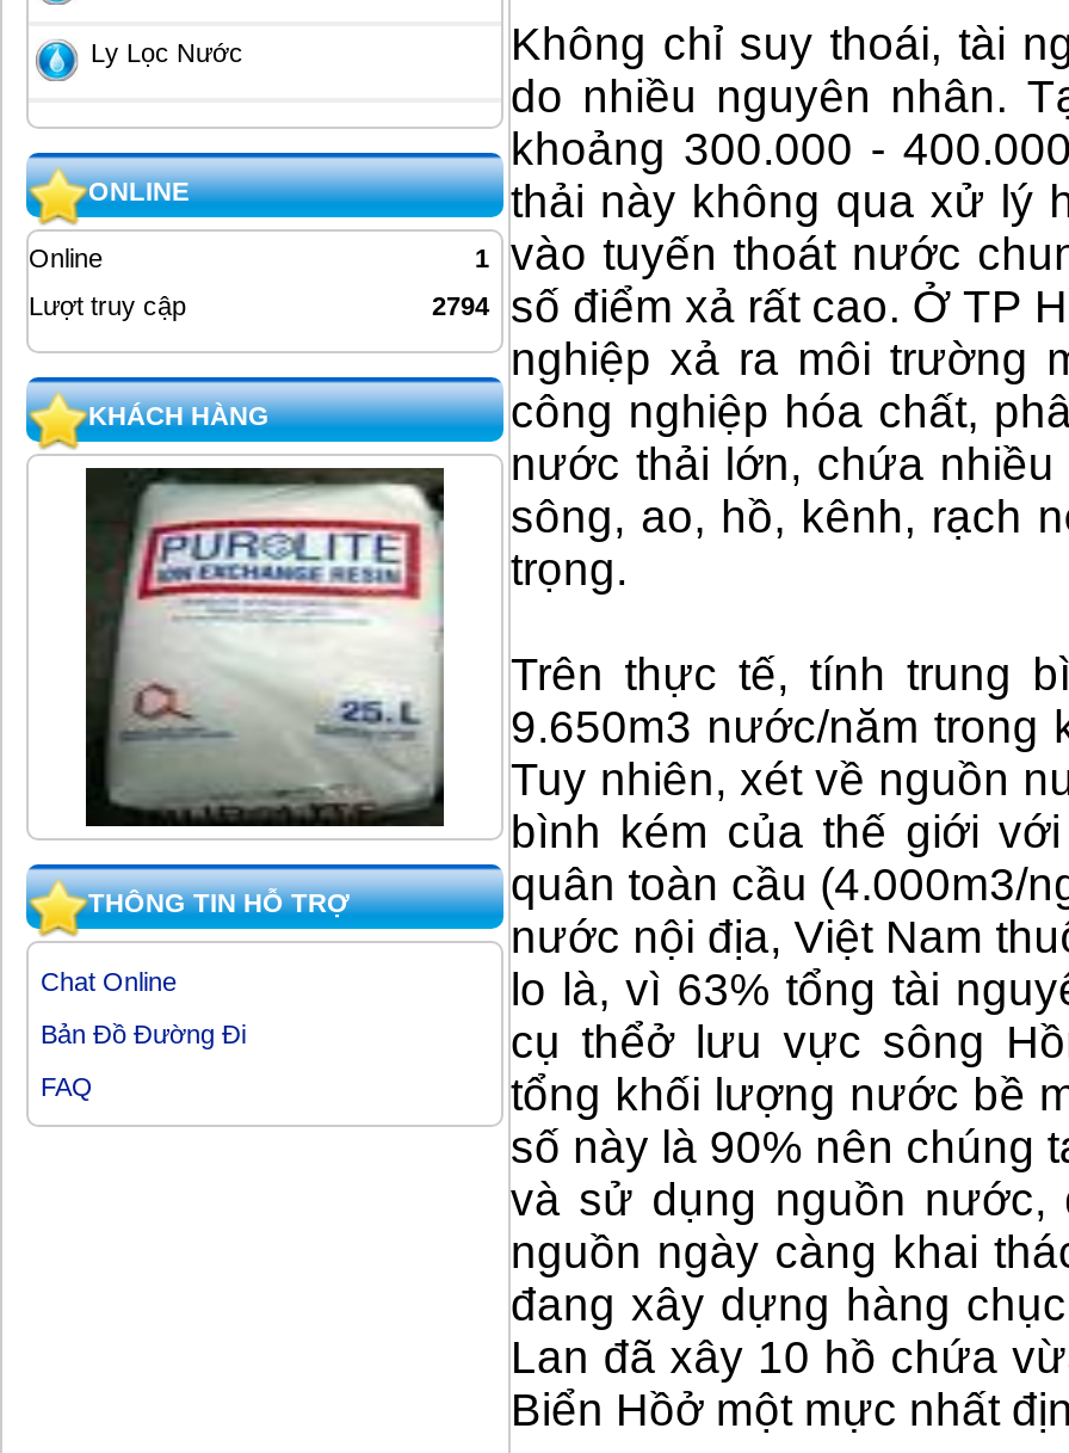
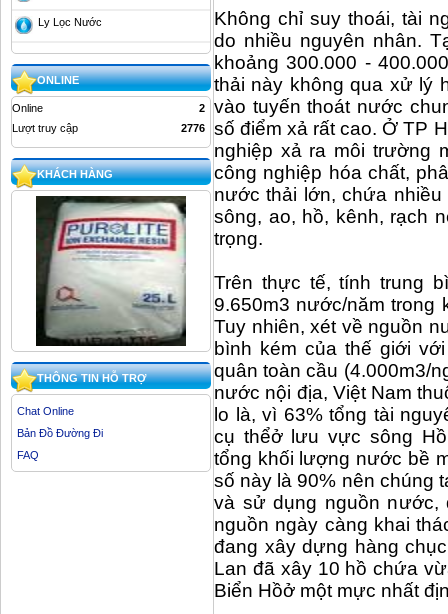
- 1
+ 2

- 2794
+ 2776
